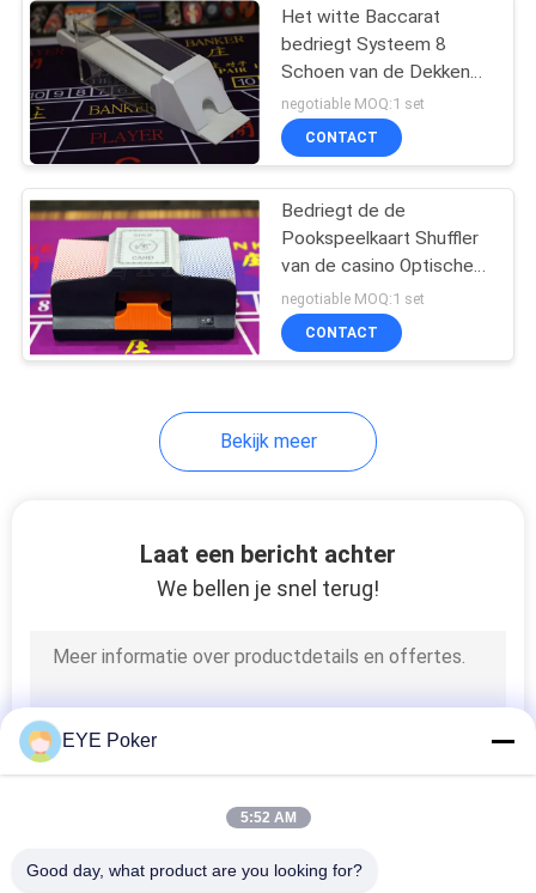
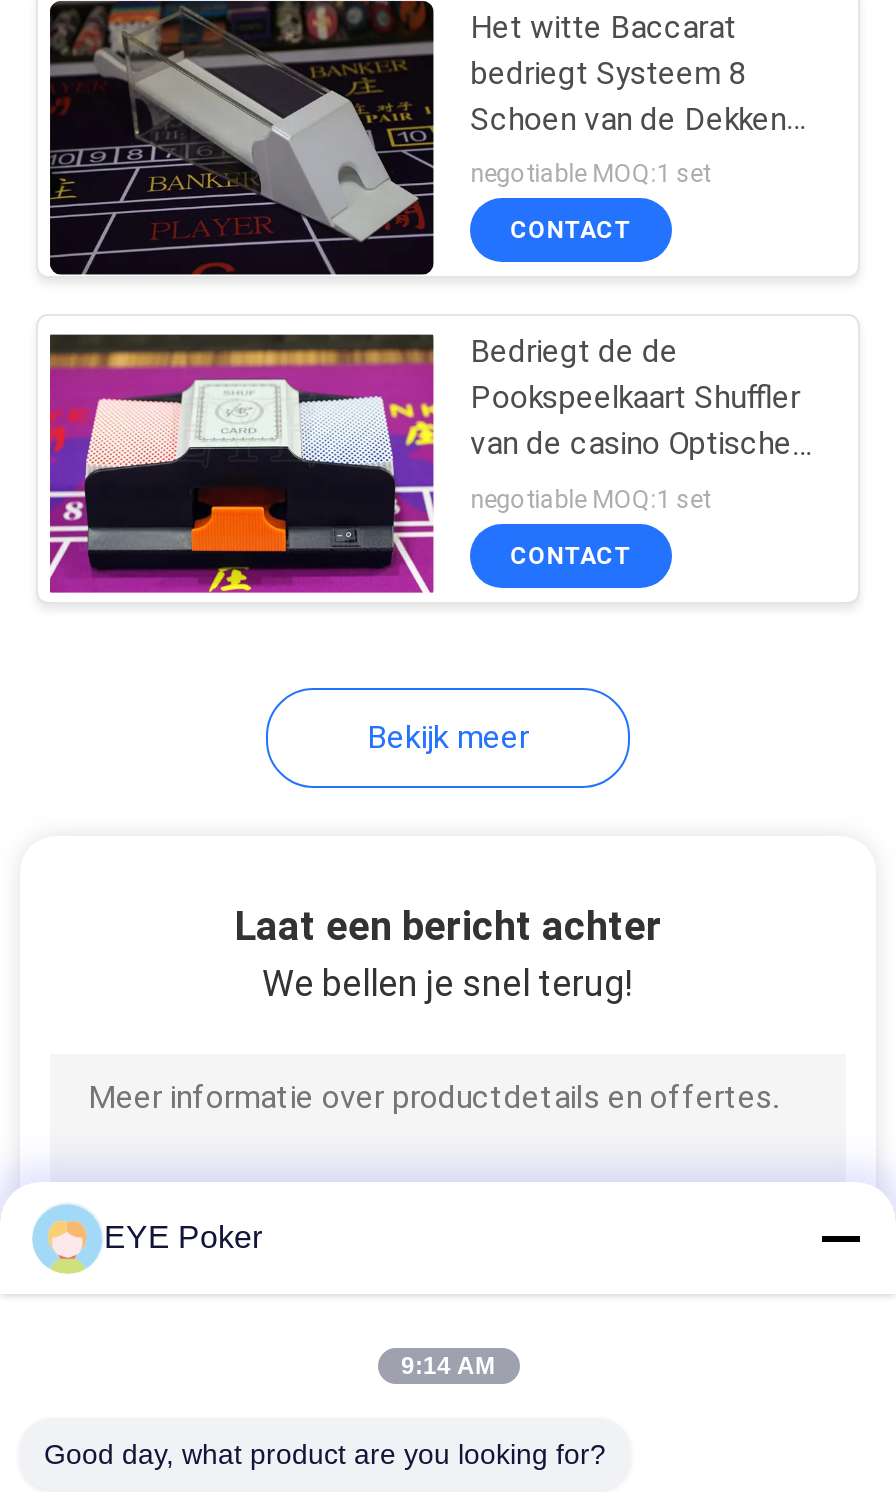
- 5:52 AM
+ 9:14 AM
